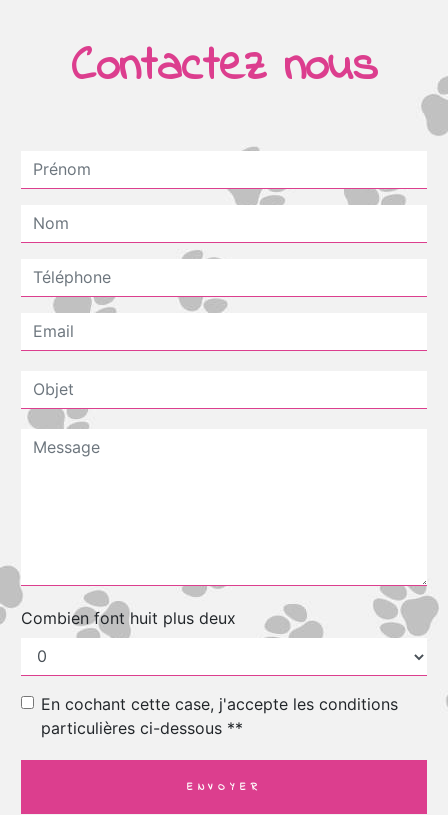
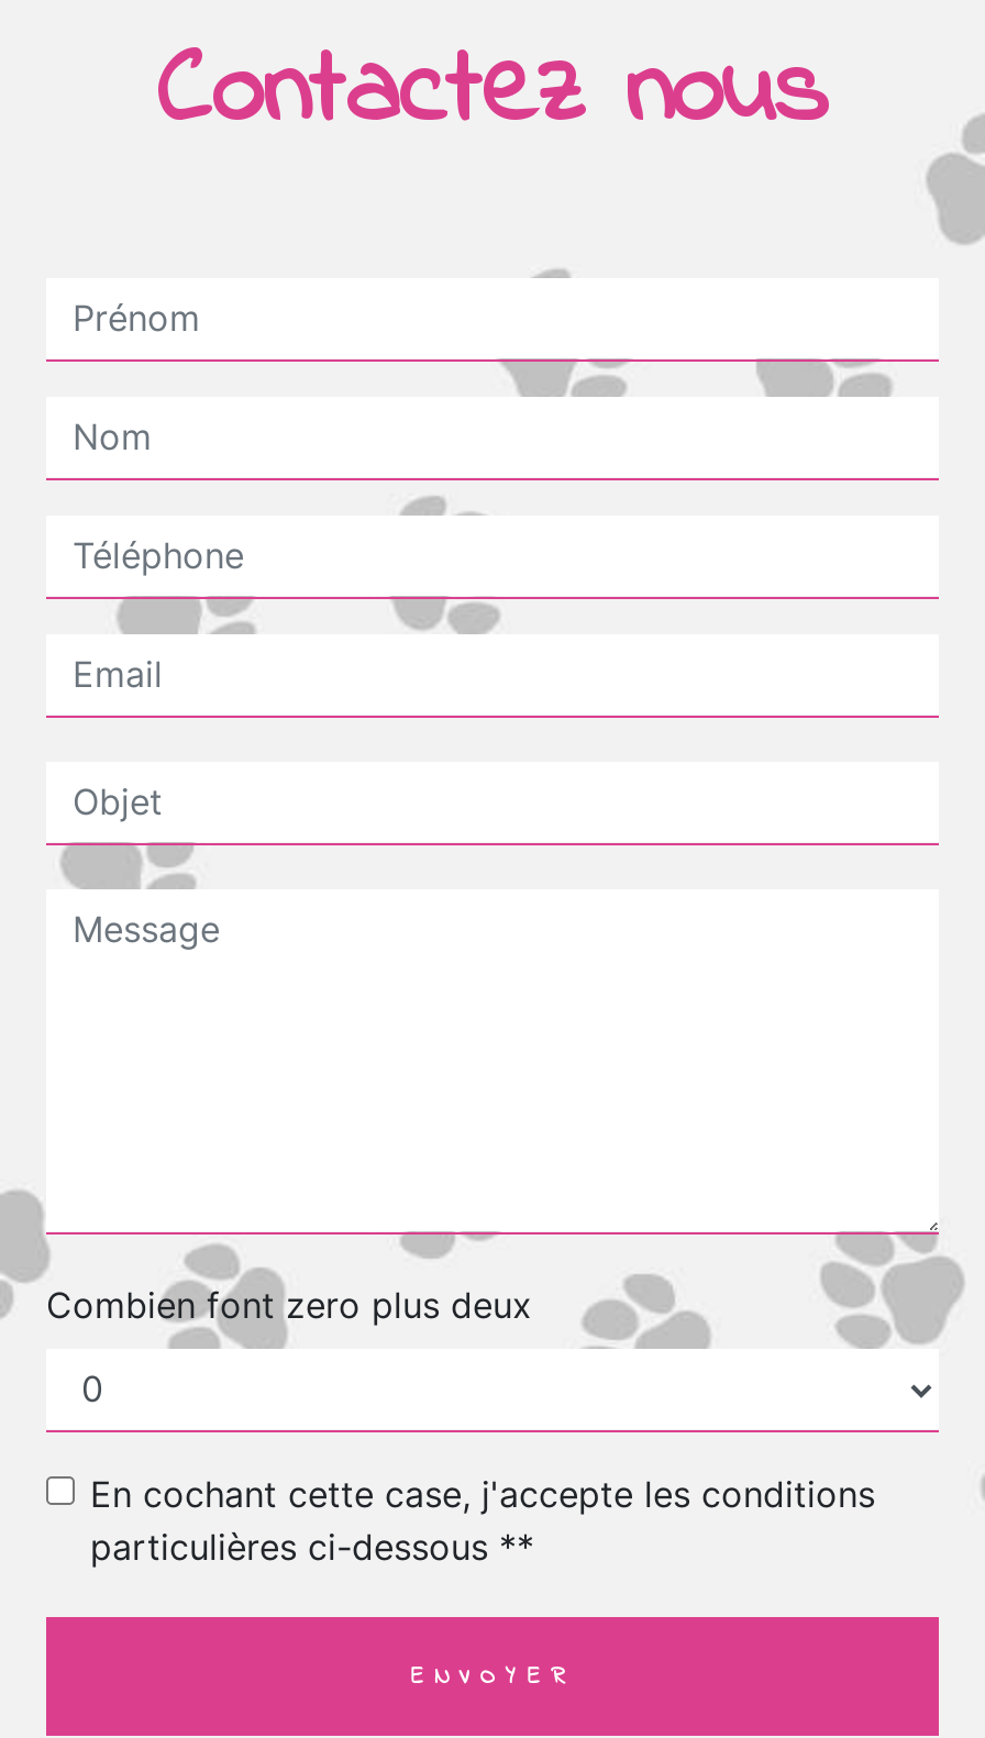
- Combien font huit plus deux
+ Combien font zero plus deux
